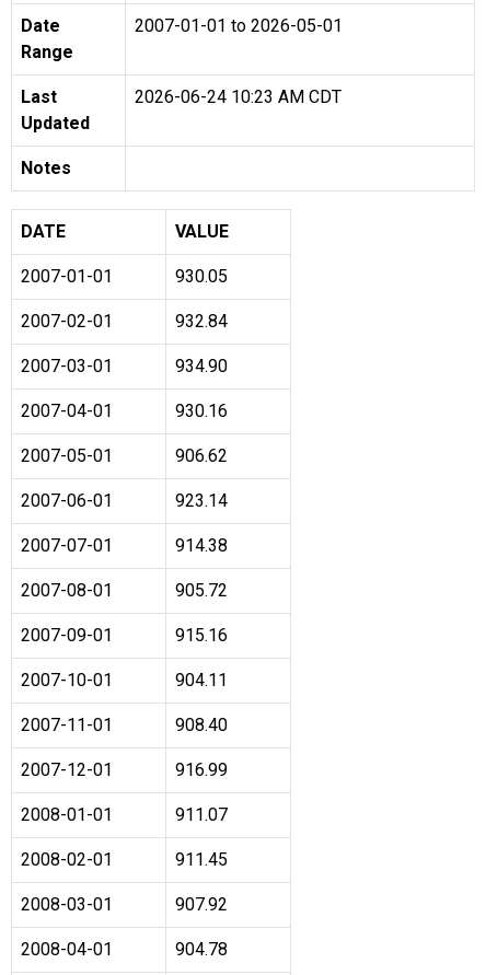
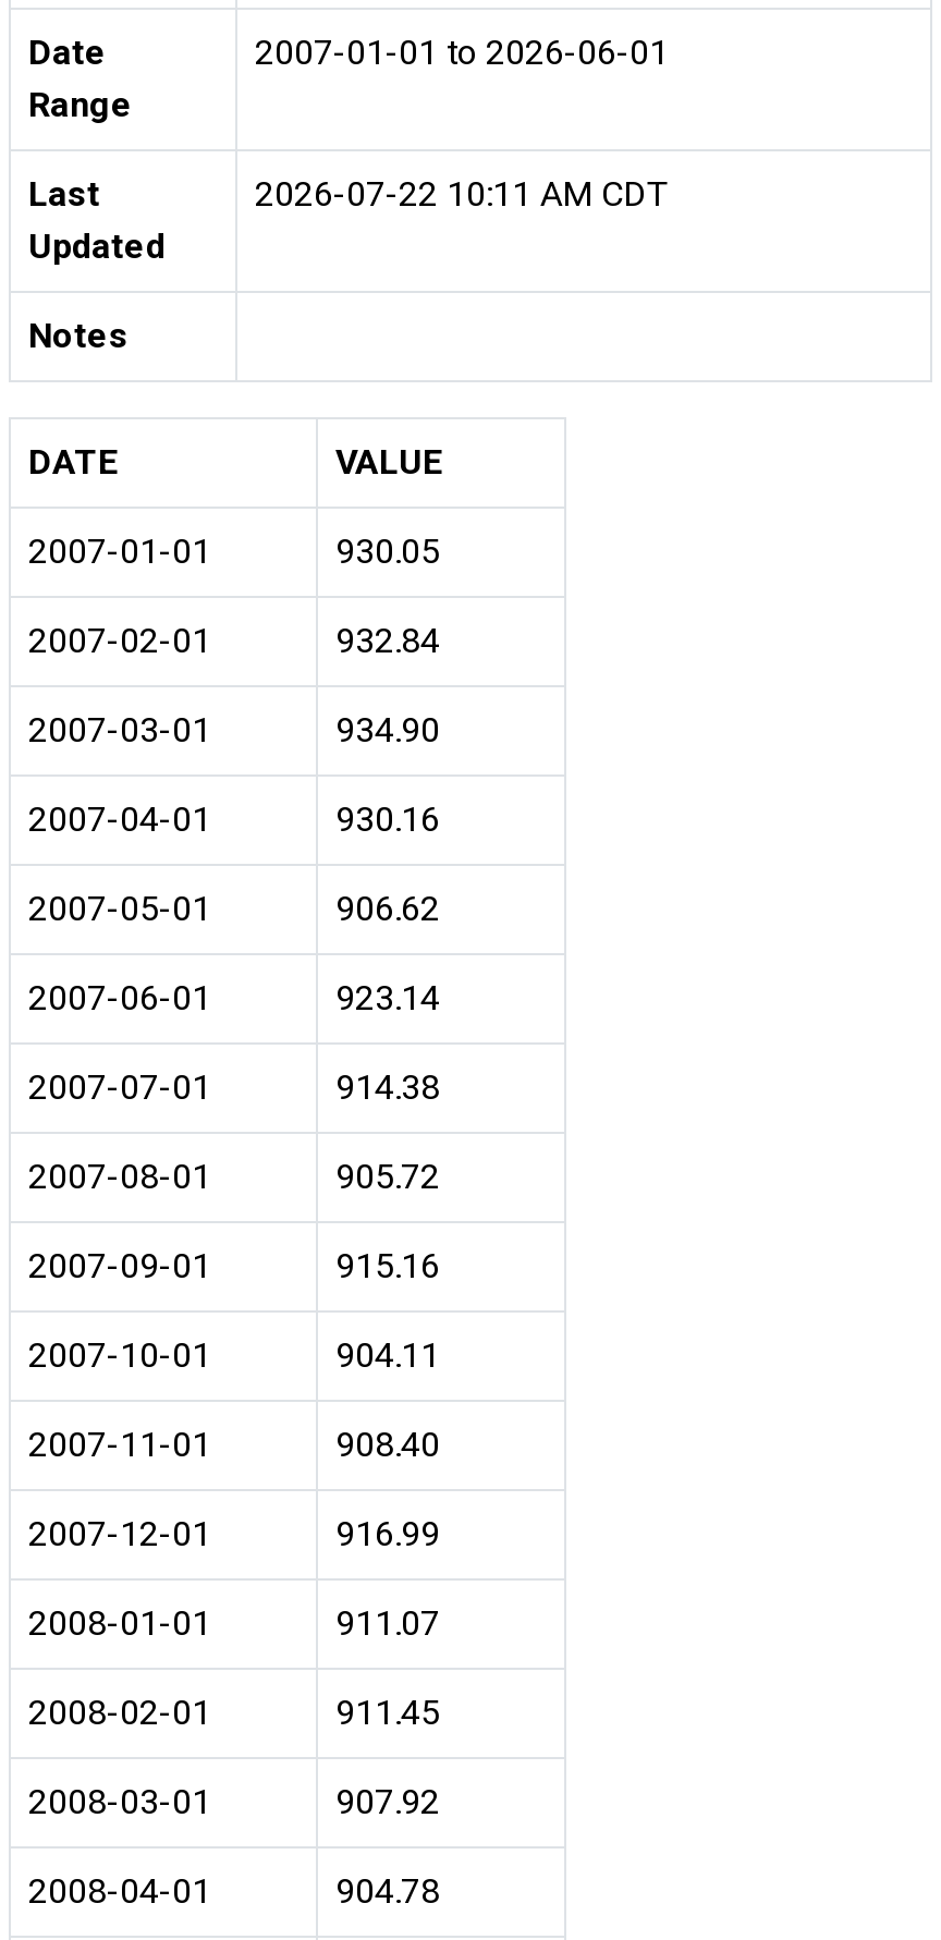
- 2007-01-01 to 2026-05-01
+ 2007-01-01 to 2026-06-01

- 2026-06-24 10:23 AM CDT
+ 2026-07-22 10:11 AM CDT
